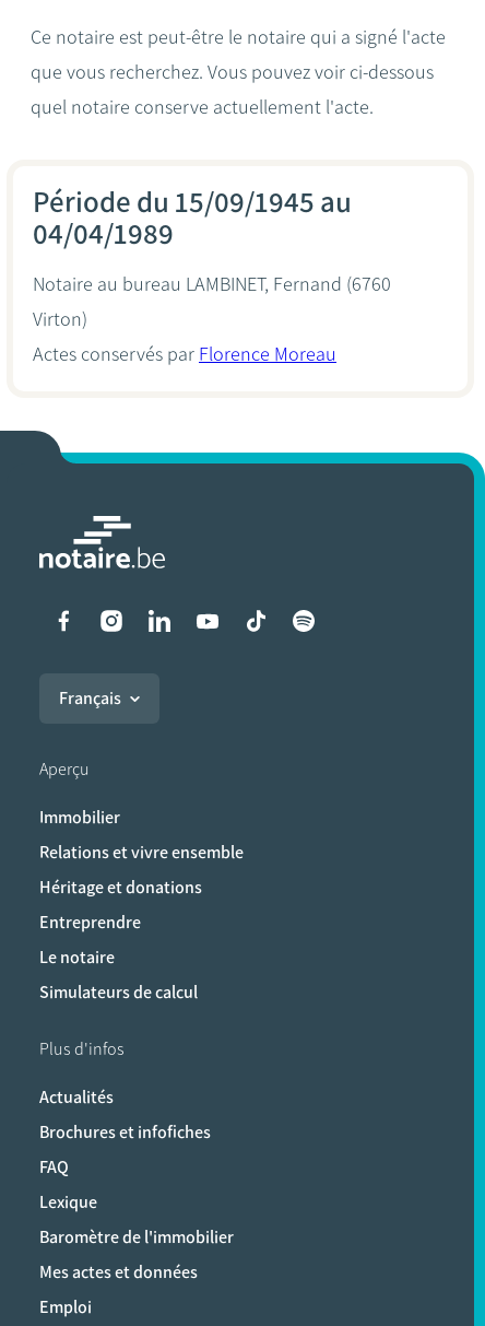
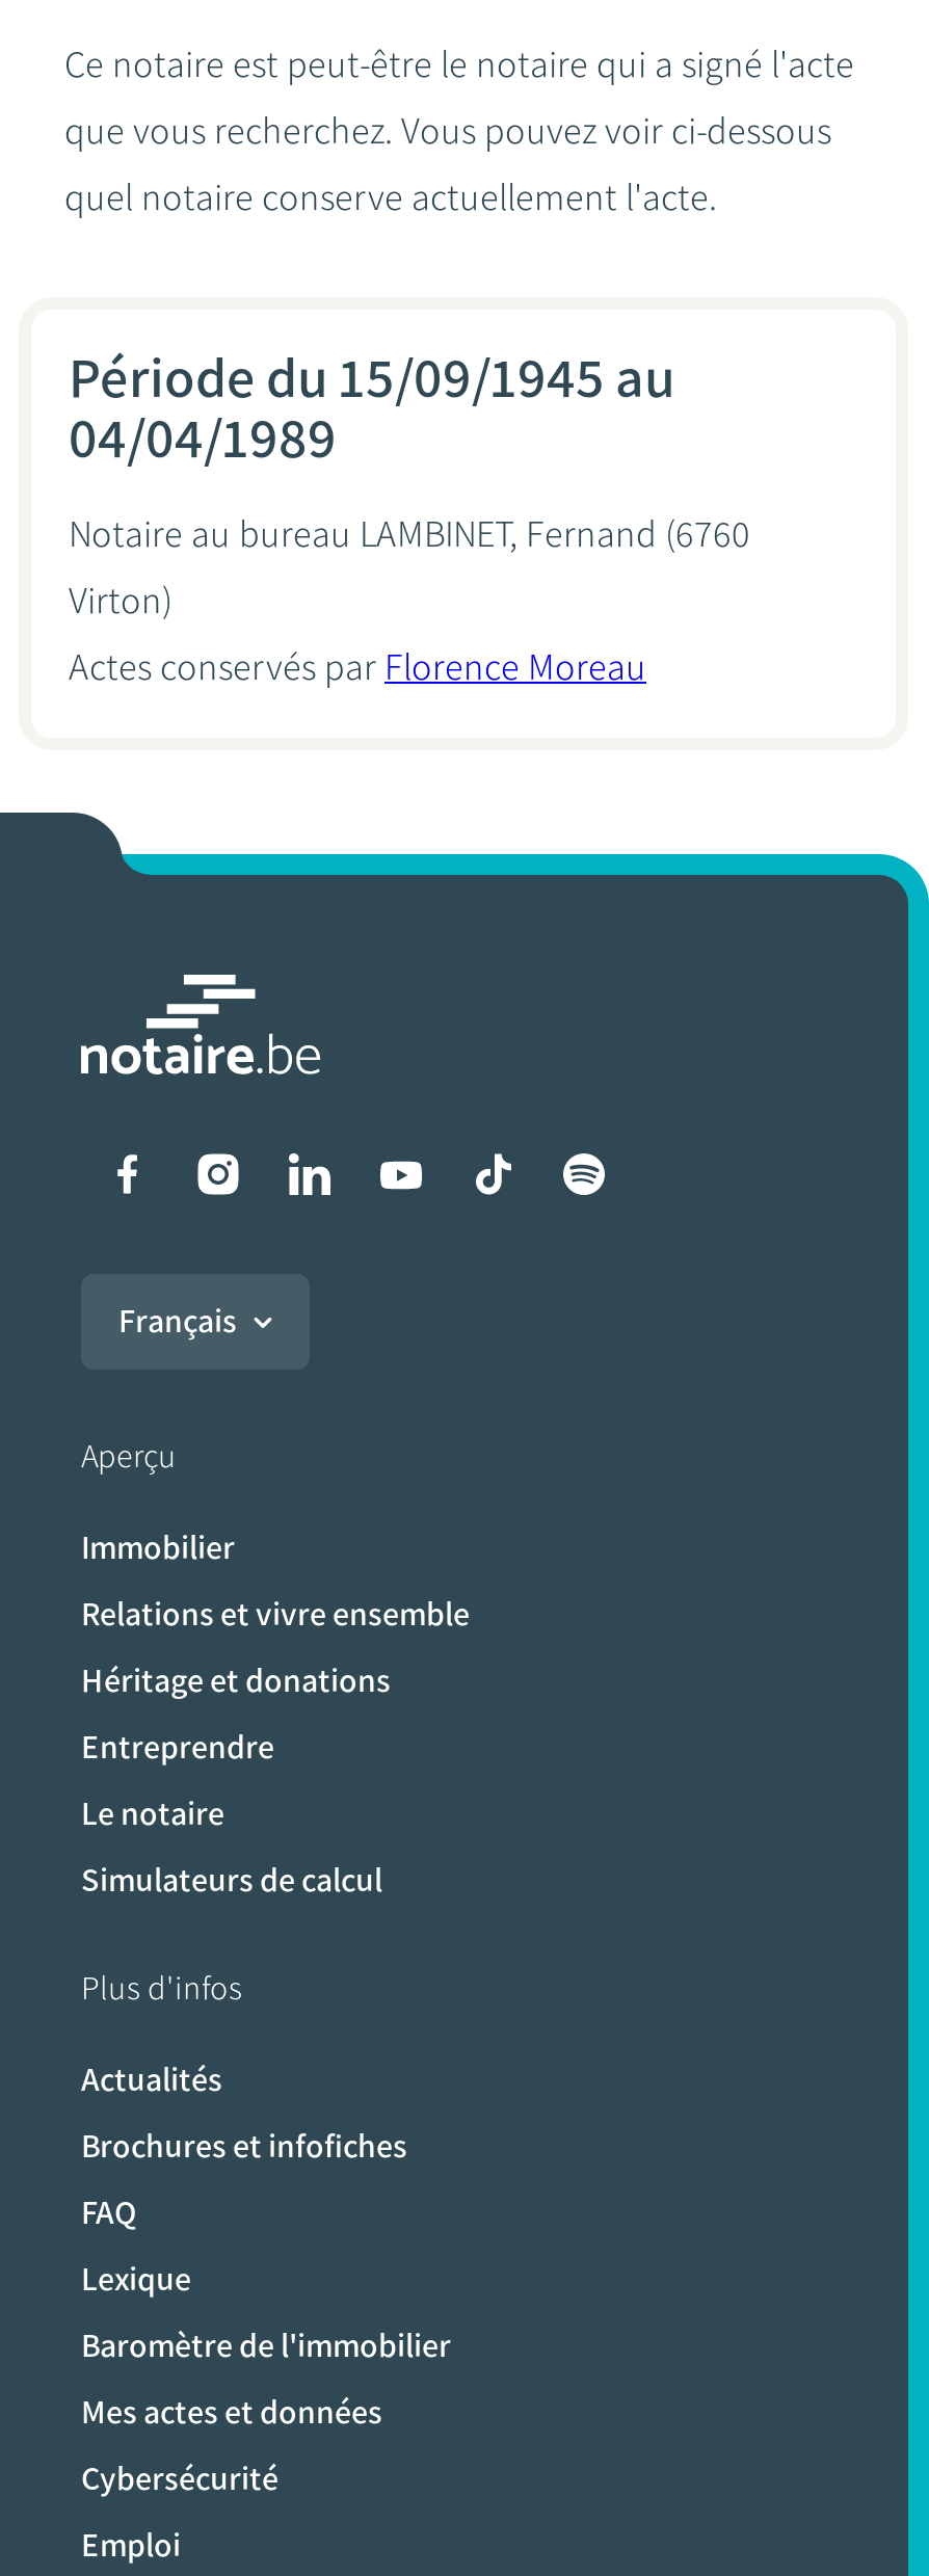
+ Cybersécurité
